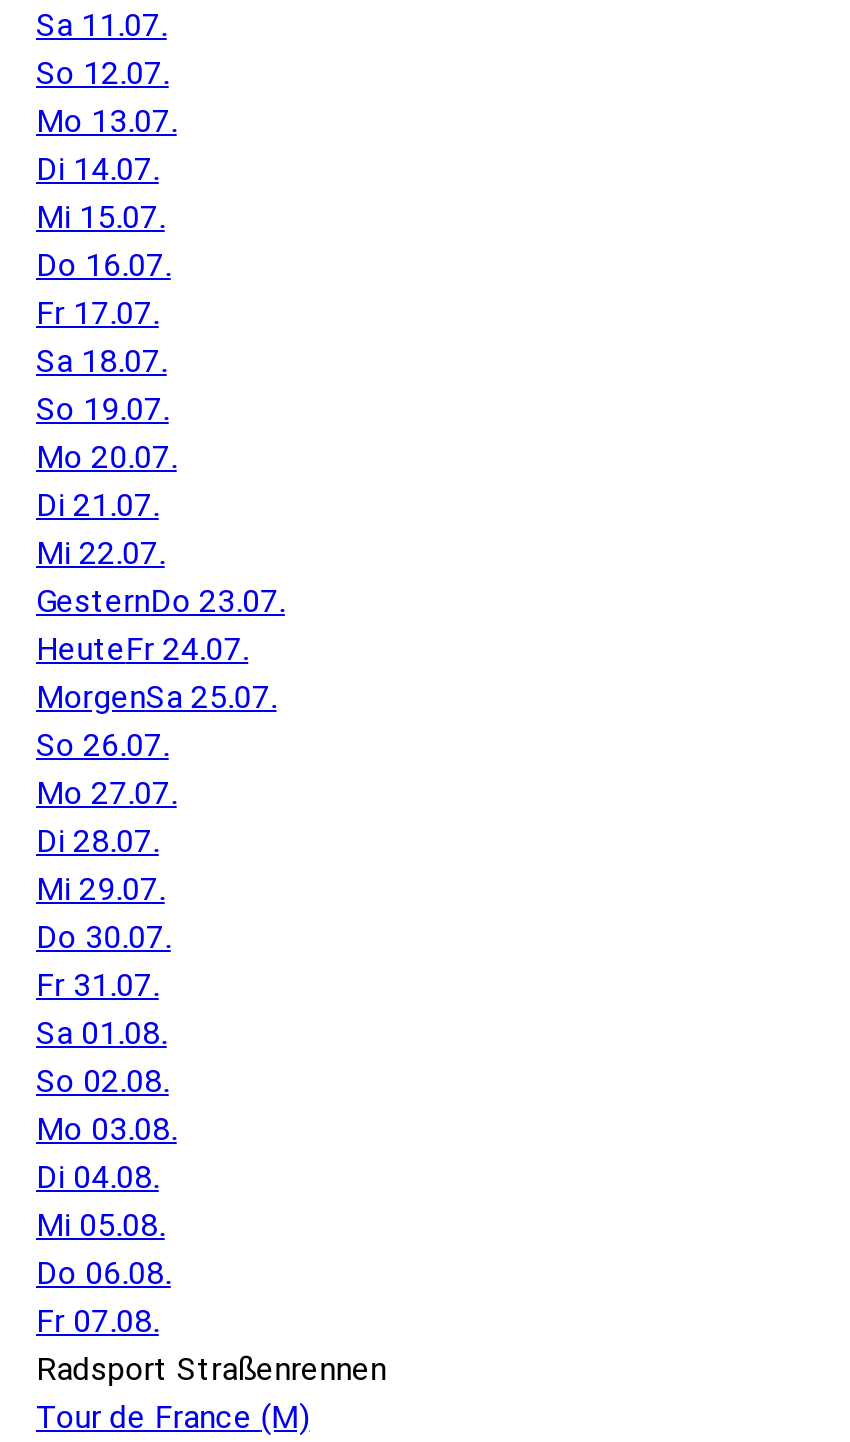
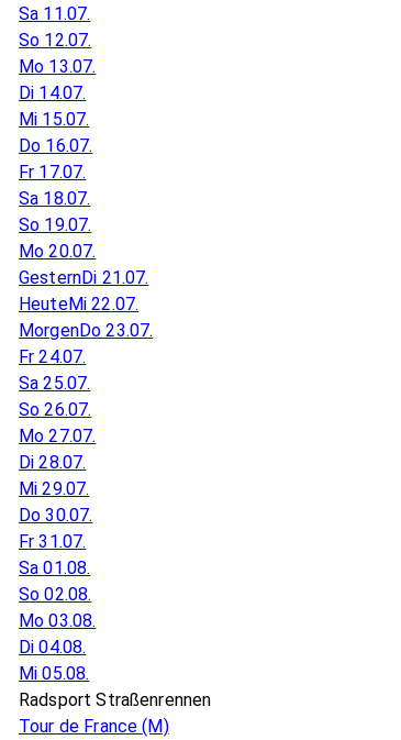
- Di 21.07.
- Mi 22.07.
- GesternDo 23.07.
- HeuteFr 24.07.
- MorgenSa 25.07.
+ GesternDi 21.07.
+ HeuteMi 22.07.
+ MorgenDo 23.07.
+ Fr 24.07.
+ Sa 25.07.

- Do 06.08.
- Fr 07.08.
